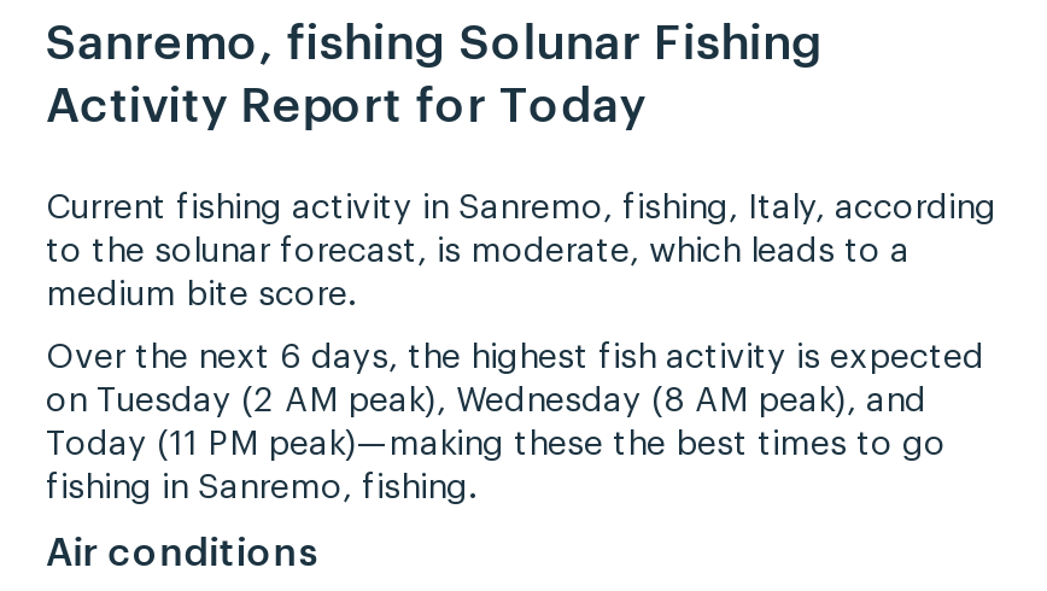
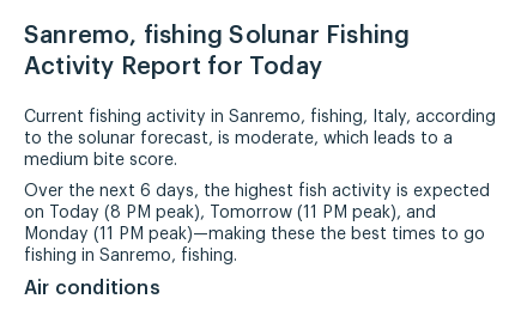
- on Tuesday (2 AM peak), Wednesday (8 AM peak), and
+ on Today (8 PM peak), Tomorrow (11 PM peak), and

- Today (11 PM peak)—making these the best times to go
+ Monday (11 PM peak)—making these the best times to go
